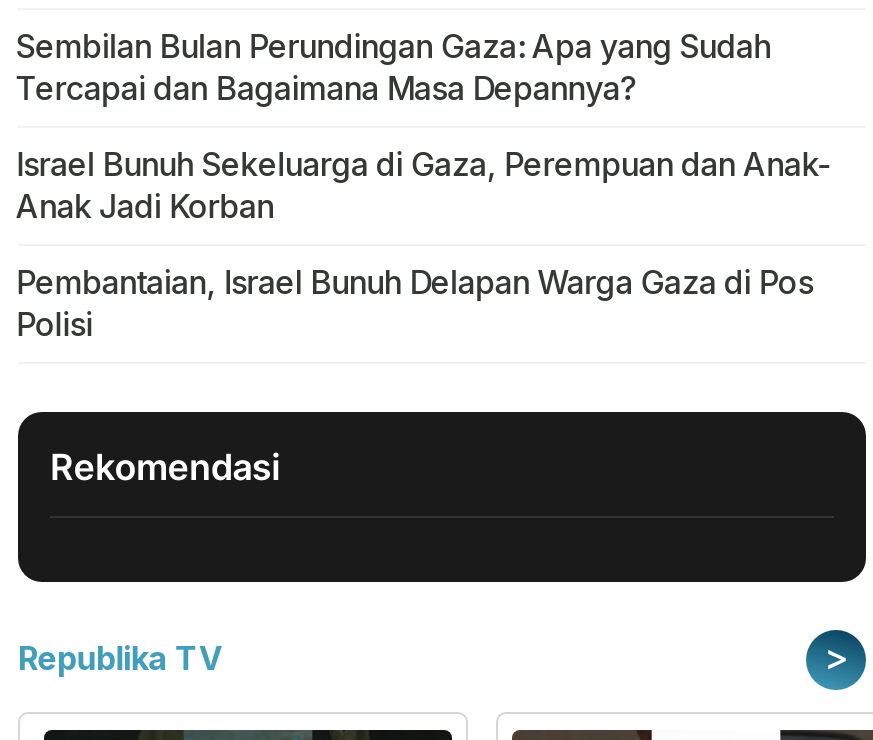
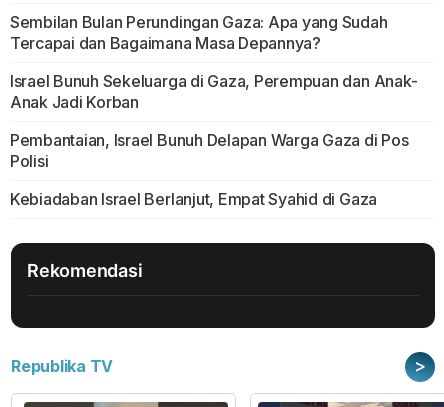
+ Kebiadaban Israel Berlanjut, Empat Syahid di Gaza
